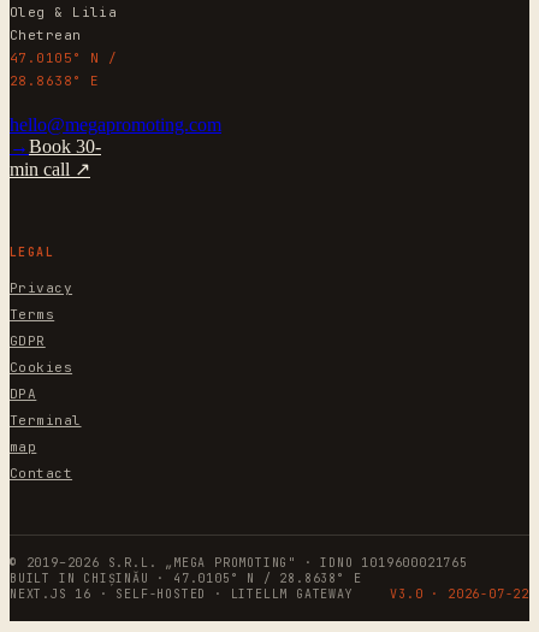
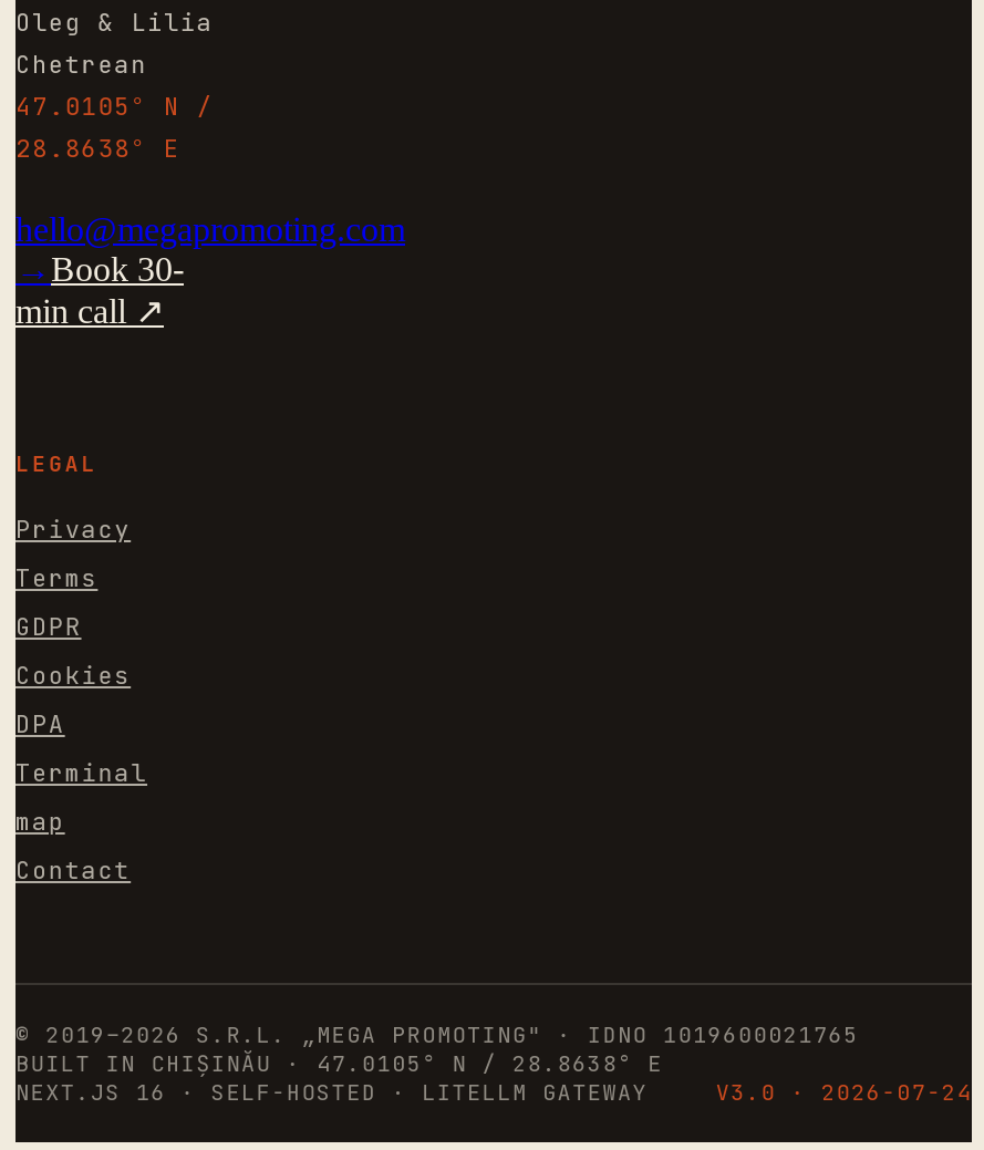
- V3.0 · 2026-07-22
+ V3.0 · 2026-07-24
